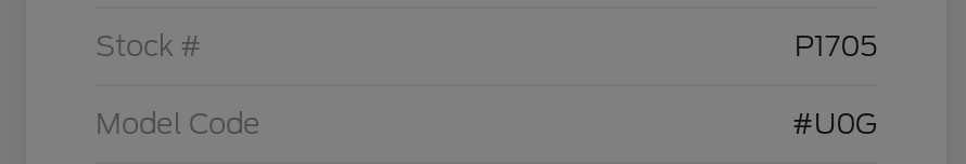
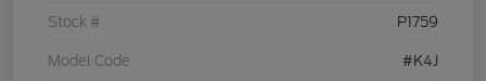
- P1705
+ P1759

- #U0G
+ #K4J
